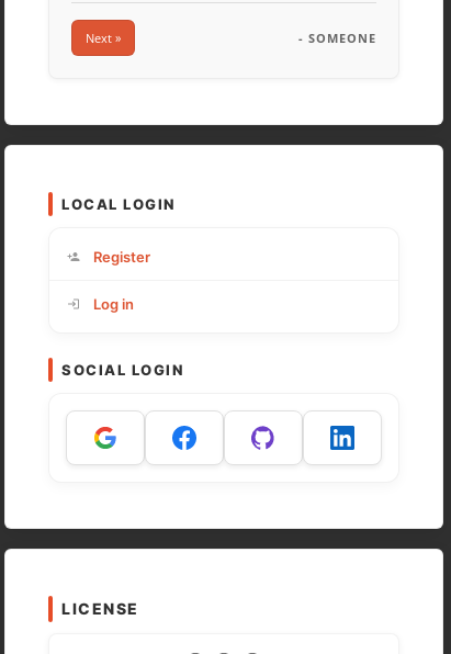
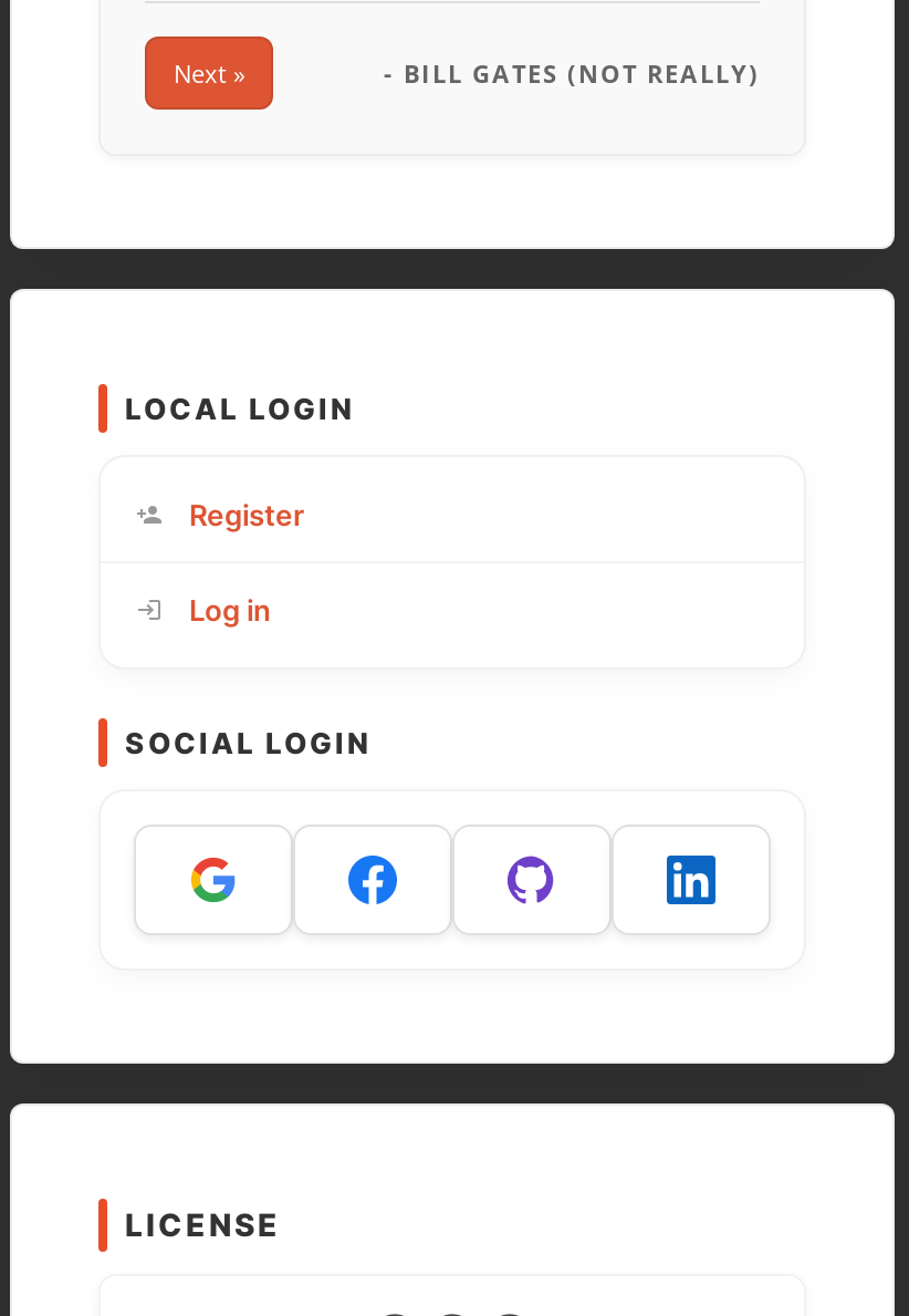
- - SOMEONE
+ - BILL GATES (NOT REALLY)
